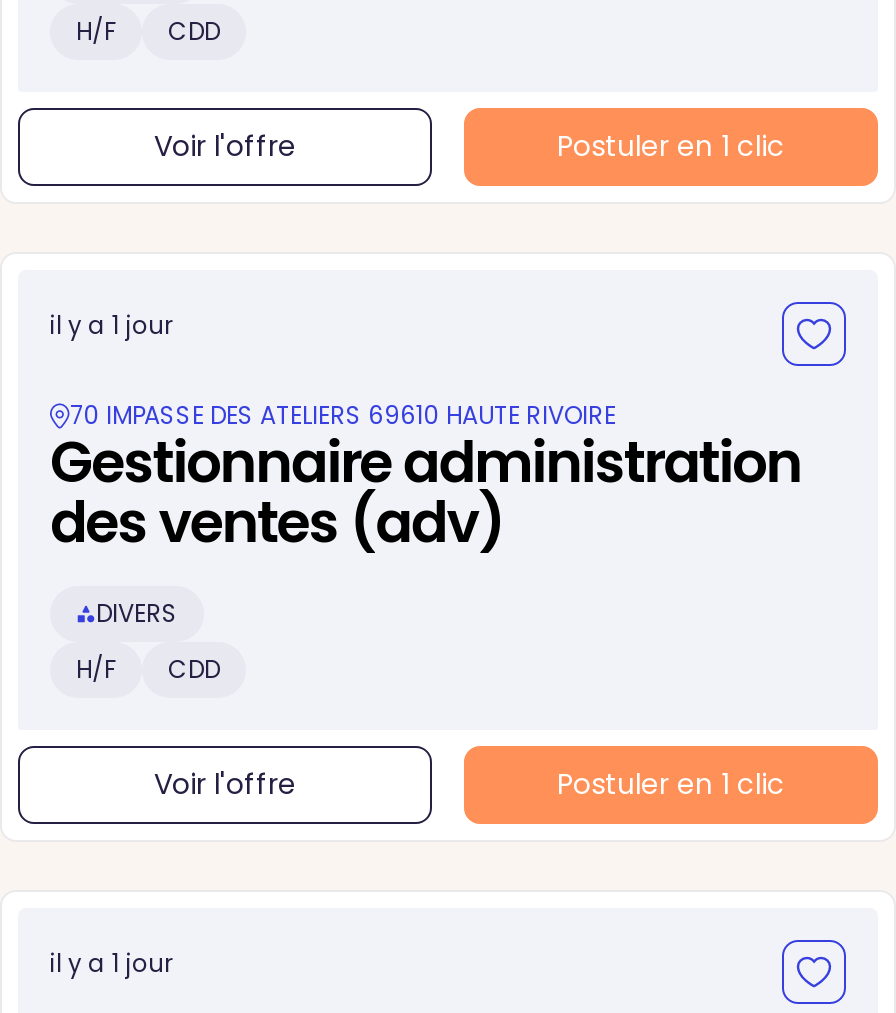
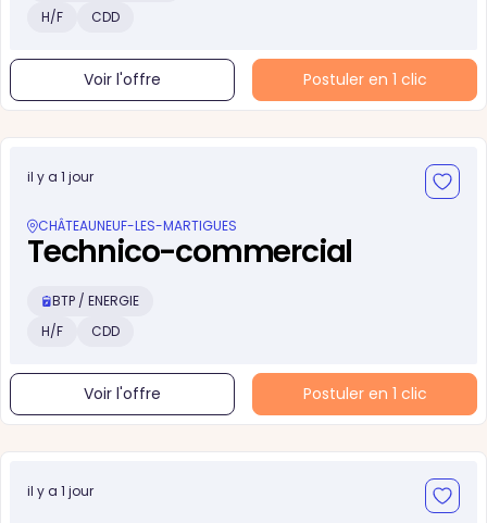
- 70 IMPASSE DES ATELIERS 69610 HAUTE RIVOIRE
- Gestionnaire administration
- des ventes (adv)
- DIVERS
+ CHÂTEAUNEUF-LES-MARTIGUES
+ Technico-commercial
+ BTP / ENERGIE
